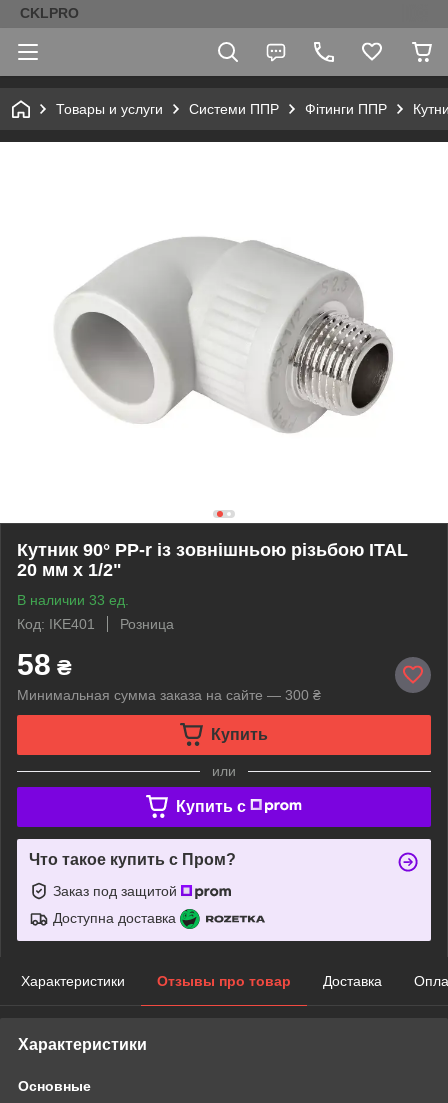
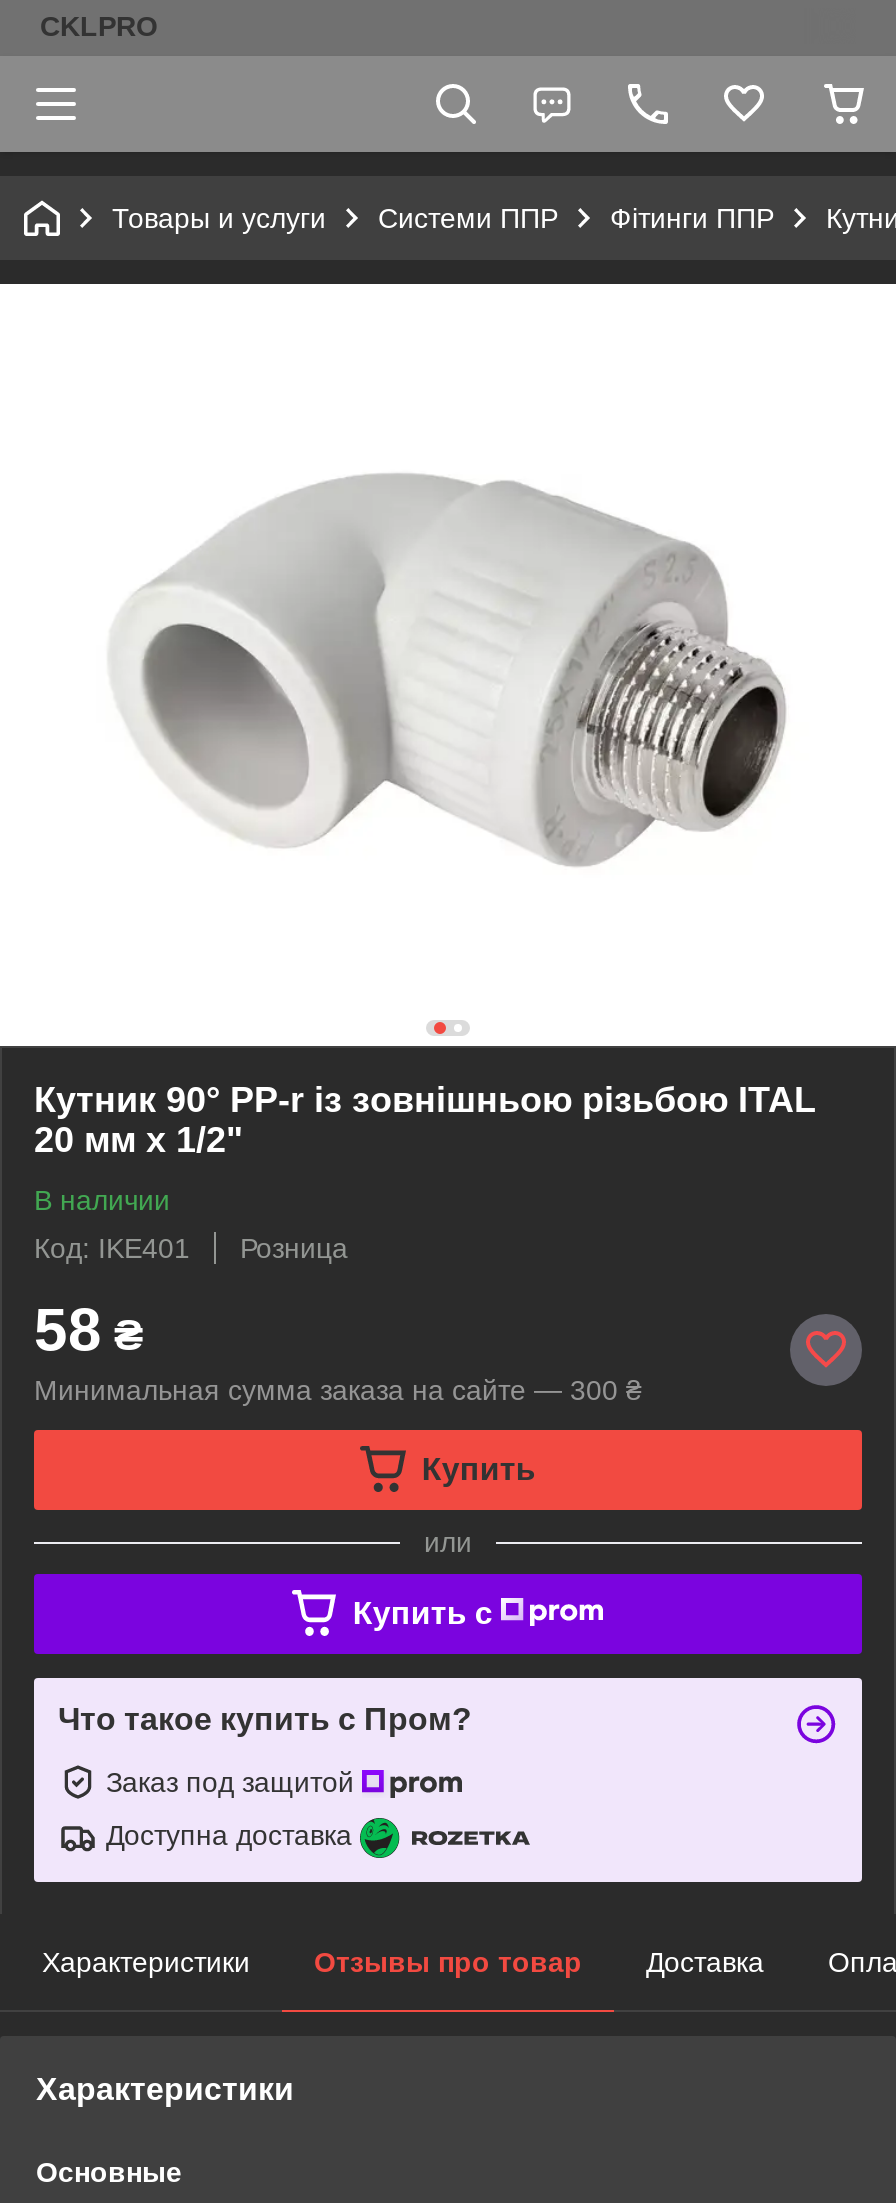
- В наличии 33 ед.
+ В наличии
